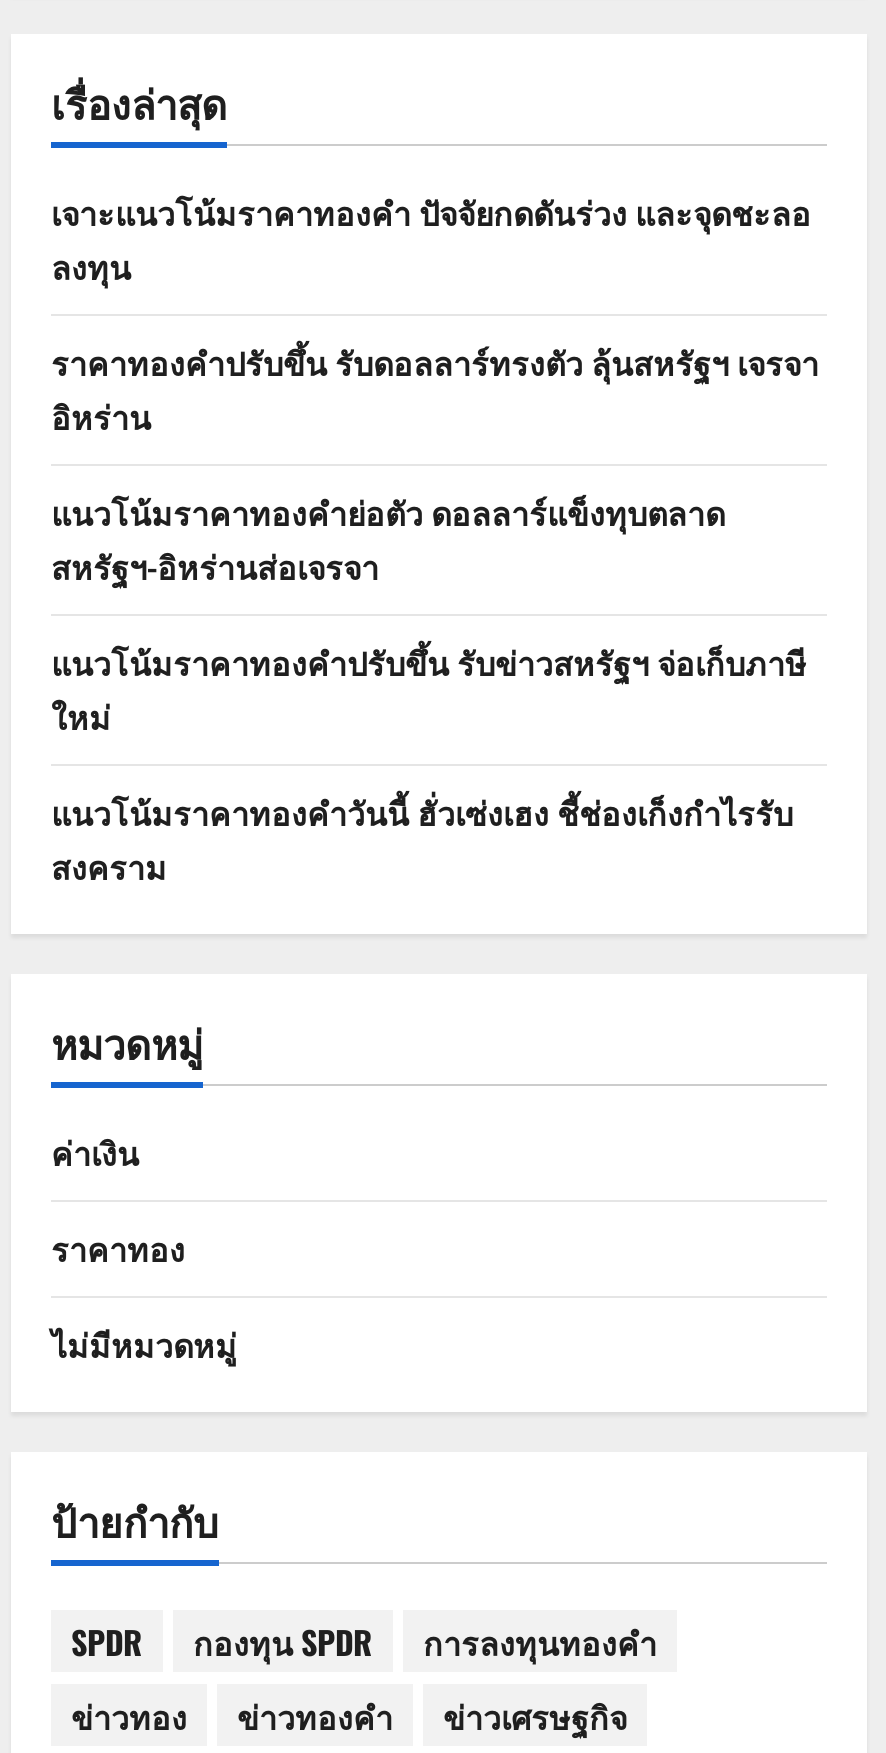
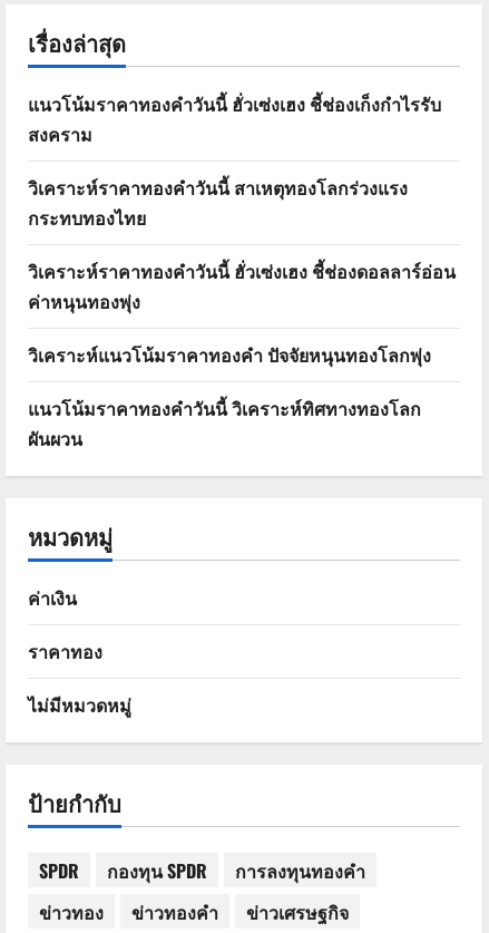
- เจาะแนวโน้มราคาทองคำ ปัจจัยกดดันร่วง และจุดชะลอ
- ลงทุน
- ราคาทองคำปรับขึ้น รับดอลลาร์ทรงตัว ลุ้นสหรัฐฯ เจรจา
- อิหร่าน
- แนวโน้มราคาทองคำย่อตัว ดอลลาร์แข็งทุบตลาด
- สหรัฐฯ-อิหร่านส่อเจรจา
- แนวโน้มราคาทองคำปรับขึ้น รับข่าวสหรัฐฯ จ่อเก็บภาษี
- ใหม่

moved up: แนวโน้มราคาทองคำวันนี้ ฮั่วเซ่งเฮง ชี้ช่องเก็งกำไรรับ | สงคราม

+ วิเคราะห์ราคาทองคำวันนี้ สาเหตุทองโลกร่วงแรง
+ กระทบทองไทย
+ วิเคราะห์ราคาทองคำวันนี้ ฮั่วเซ่งเฮง ชี้ช่องดอลลาร์อ่อน
+ ค่าหนุนทองพุ่ง
+ วิเคราะห์แนวโน้มราคาทองคำ ปัจจัยหนุนทองโลกพุ่ง
+ แนวโน้มราคาทองคำวันนี้ วิเคราะห์ทิศทางทองโลก
+ ผันผวน
